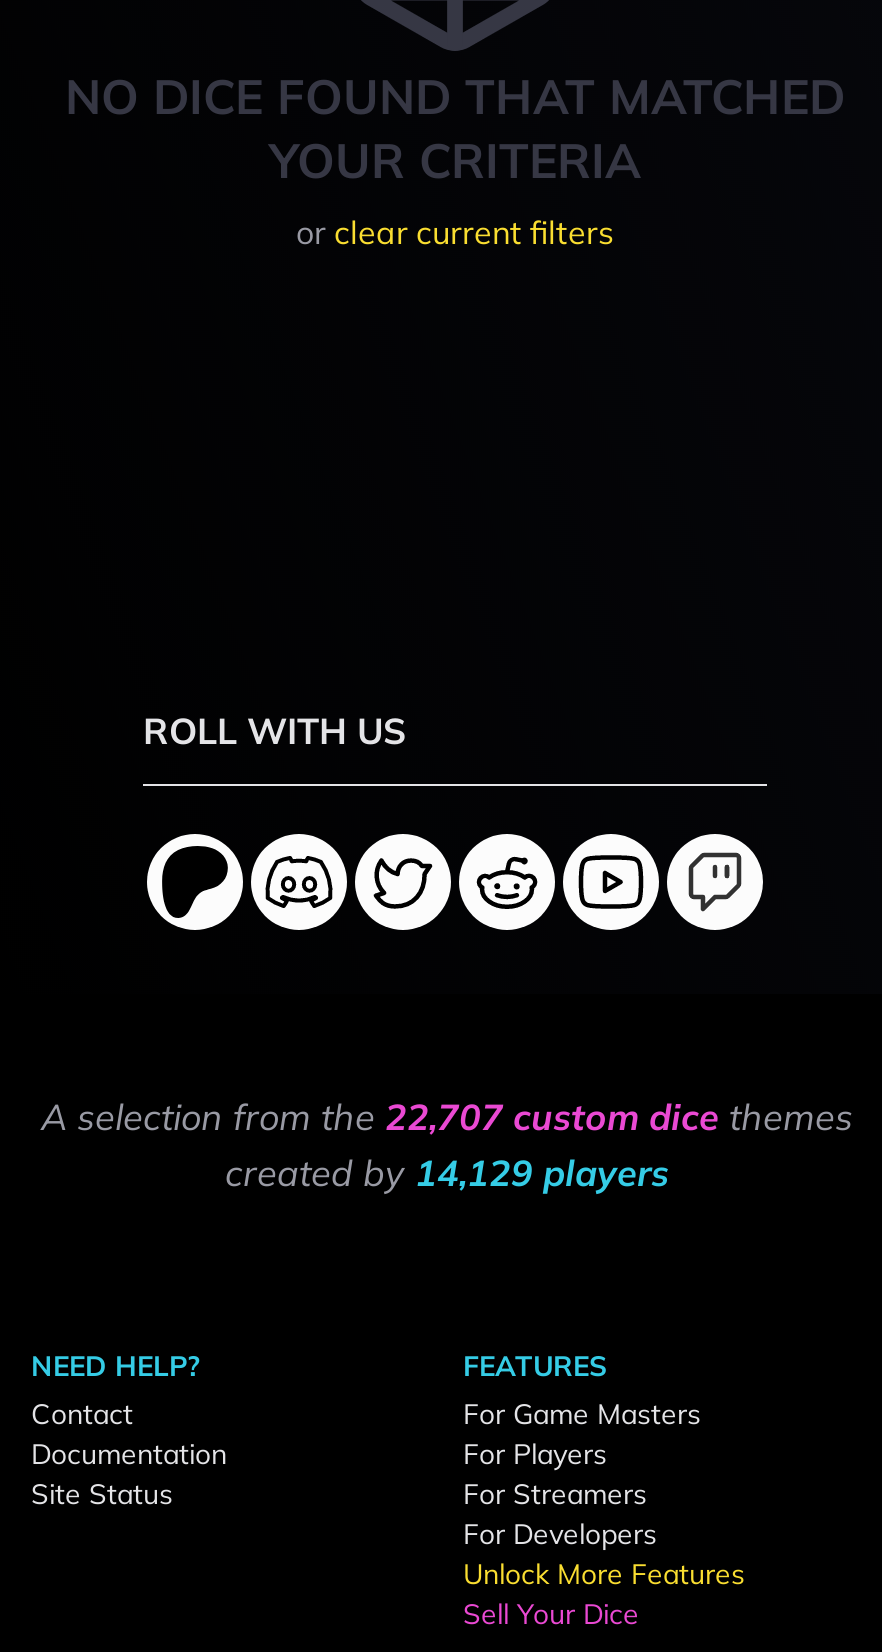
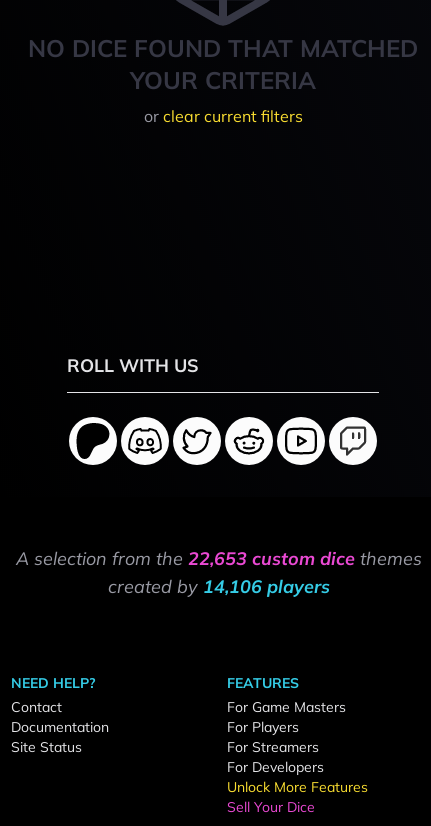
- A selection from the 22,707 custom dice themes
+ A selection from the 22,653 custom dice themes

- created by 14,129 players
+ created by 14,106 players
